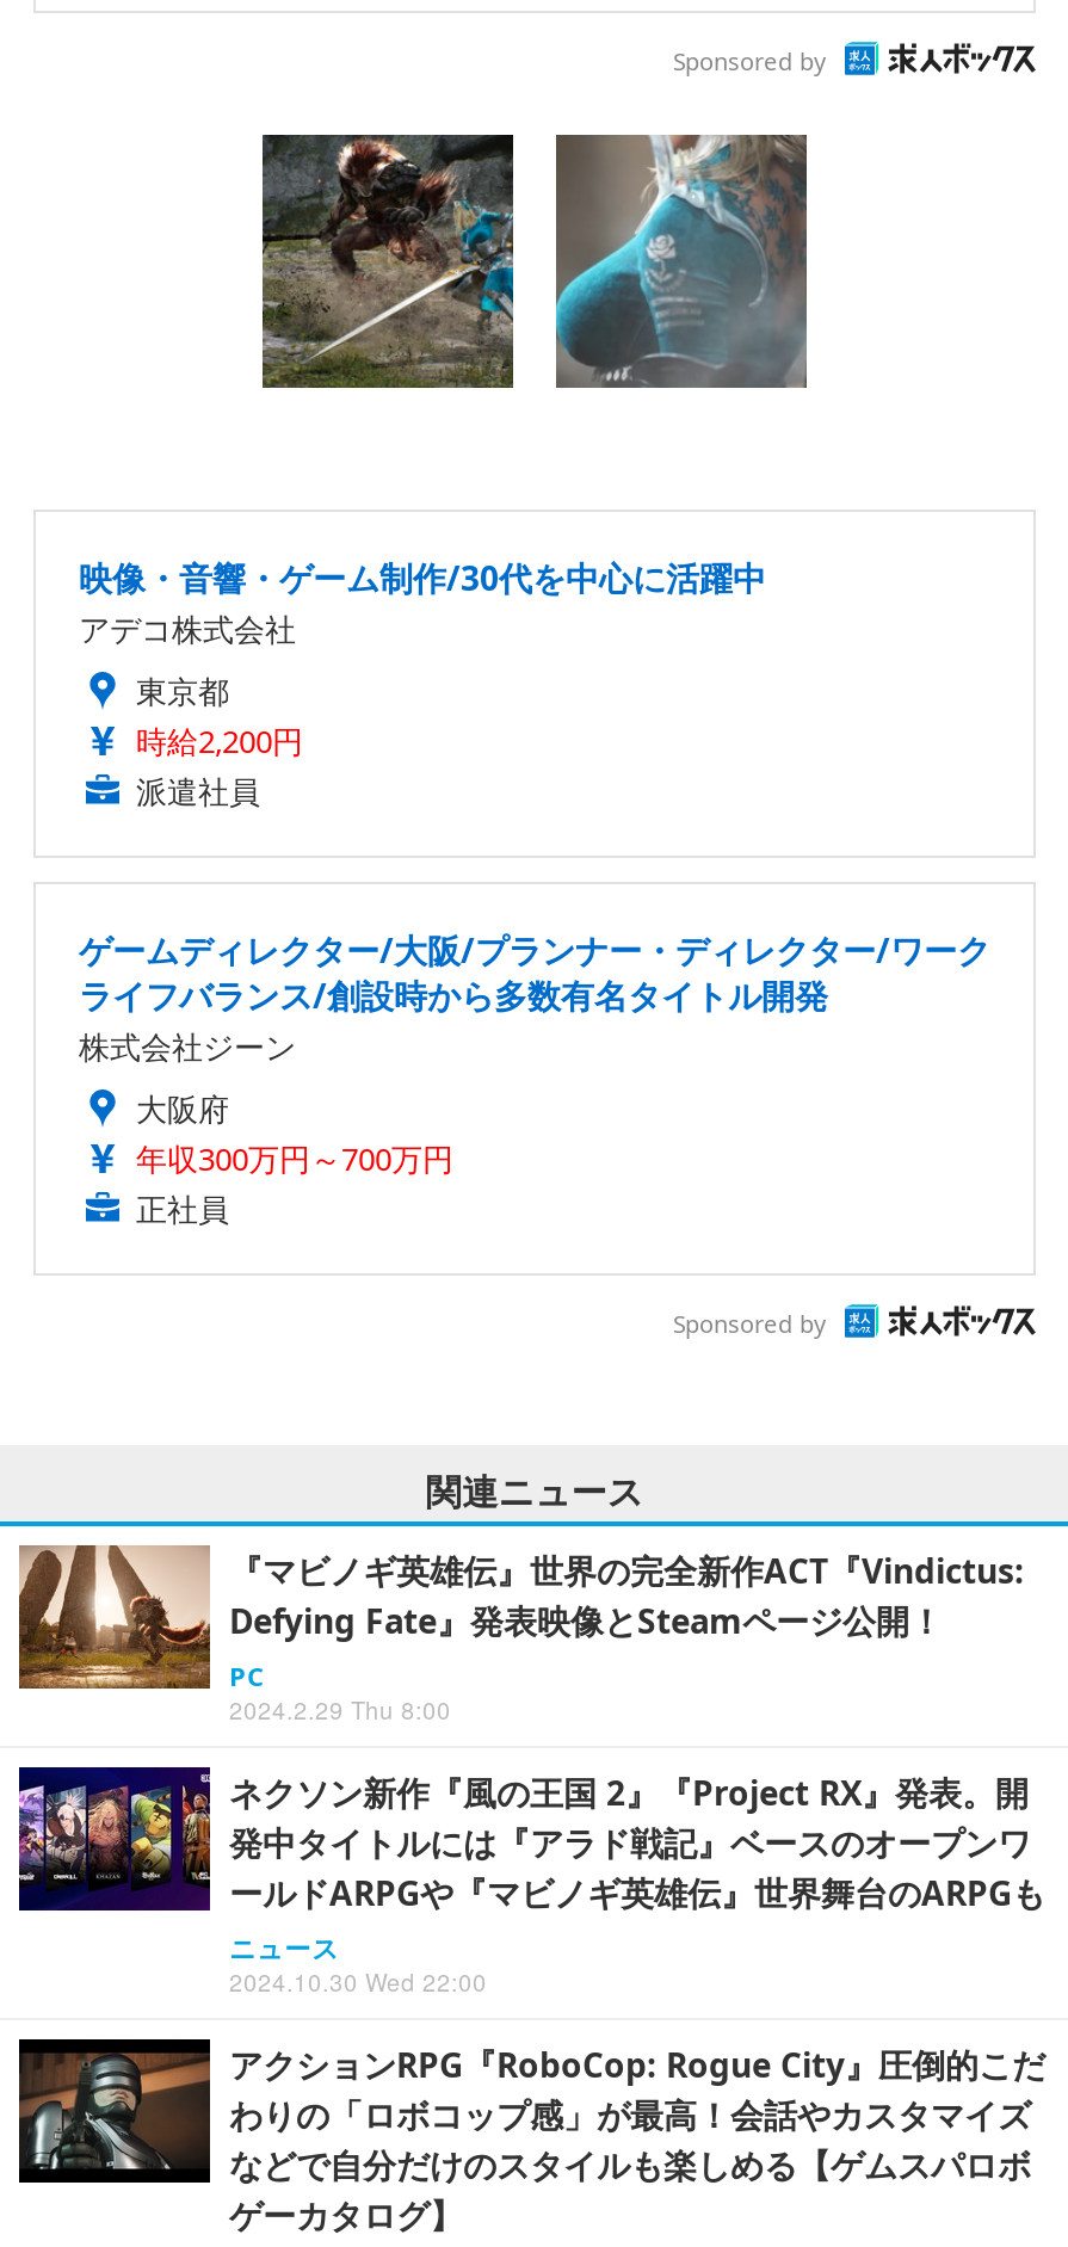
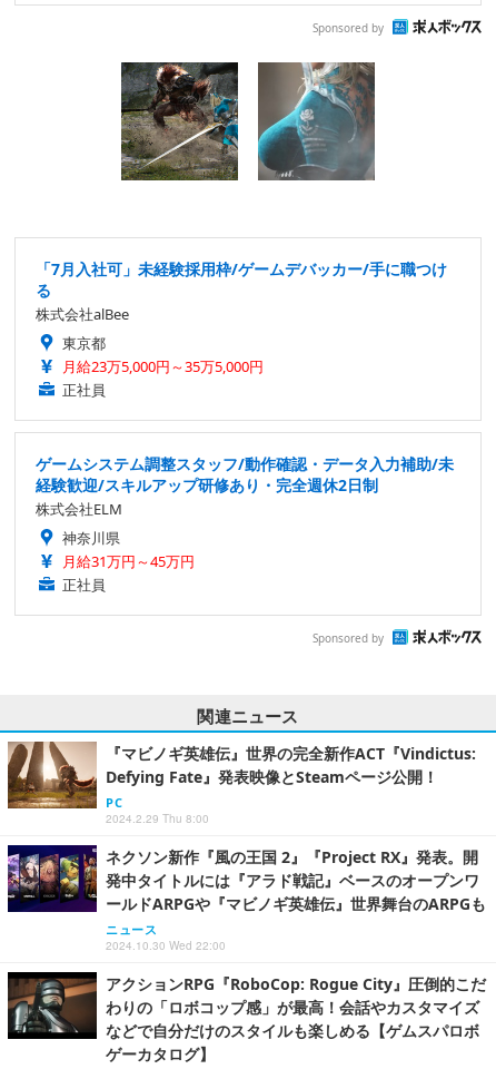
- 映像・音響・ゲーム制作/30代を中心に活躍中
- アデコ株式会社
+ 「7月入社可」未経験採用枠/ゲームデバッカー/手に職つけ
+ る
+ 株式会社alBee

- 時給2,200円
- 派遣社員
+ 月給23万5,000円～35万5,000円
+ 正社員

- ゲームディレクター/大阪/プランナー・ディレクター/ワーク
- ライフバランス/創設時から多数有名タイトル開発
- 株式会社ジーン
- 大阪府
- 年収300万円～700万円
+ ゲームシステム調整スタッフ/動作確認・データ入力補助/未
+ 経験歓迎/スキルアップ研修あり・完全週休2日制
+ 株式会社ELM
+ 神奈川県
+ 月給31万円～45万円
